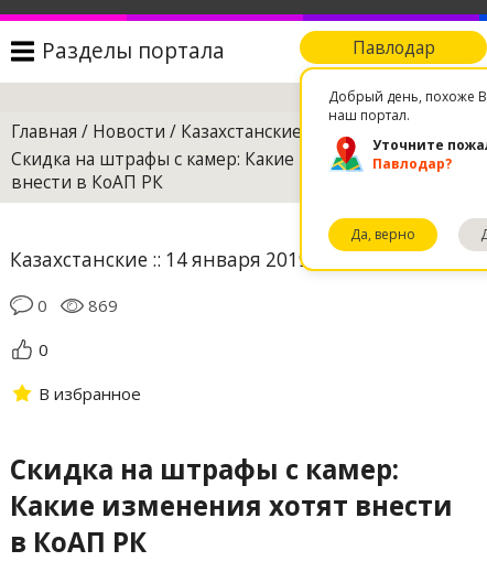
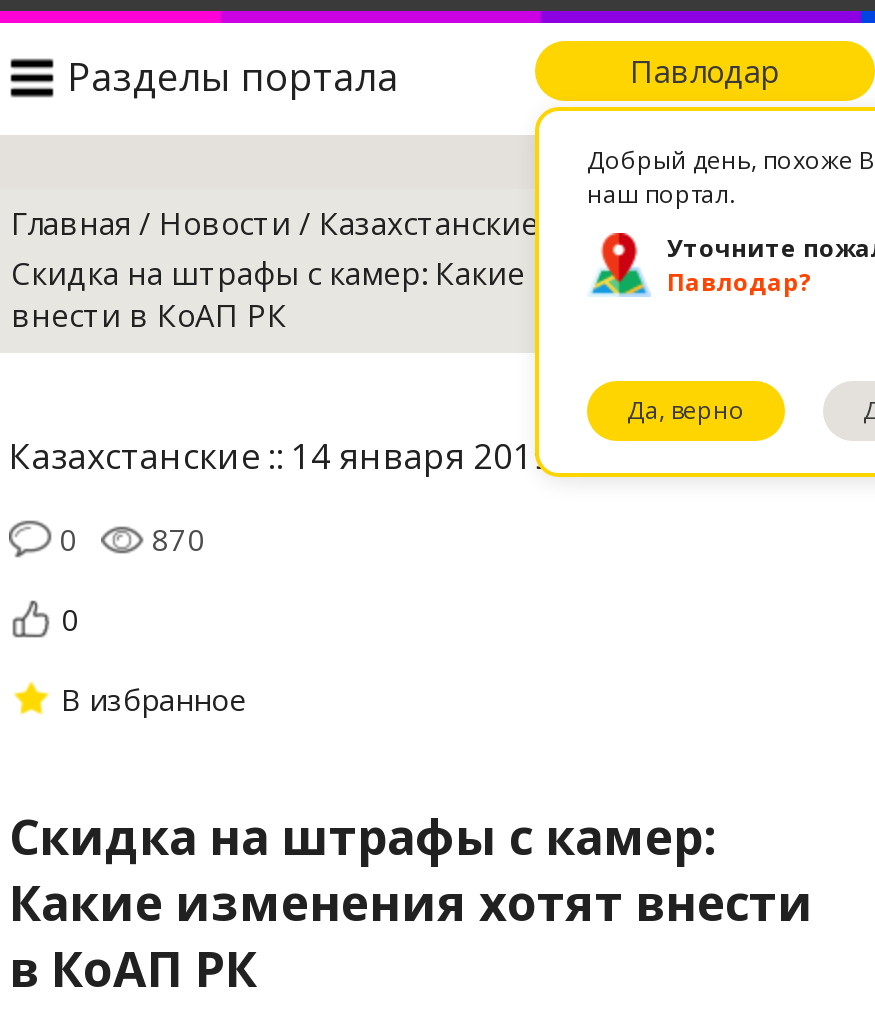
- 0 869
+ 0 870
